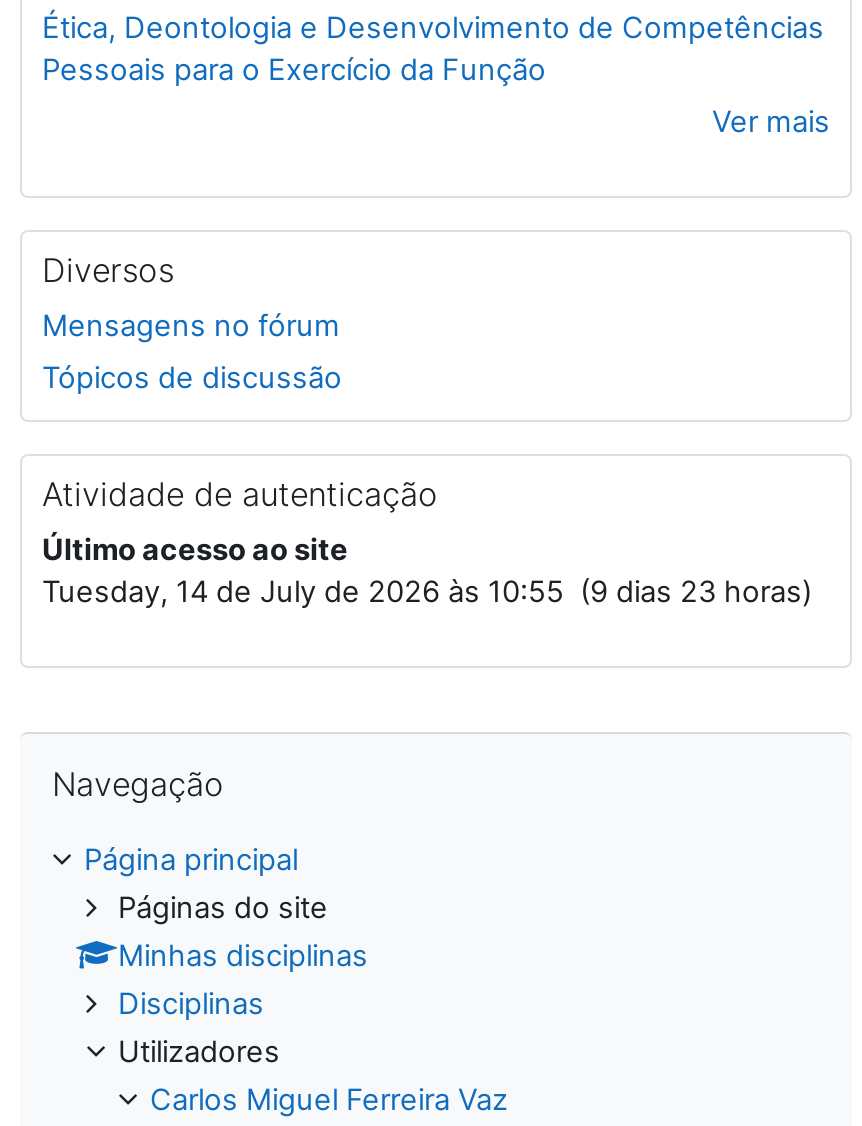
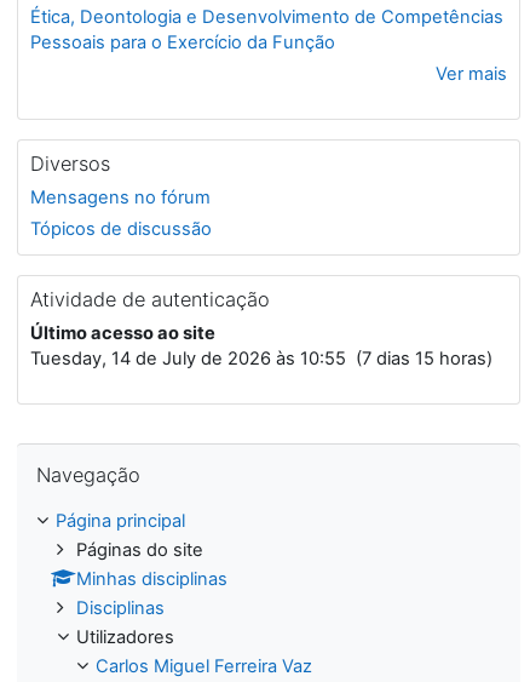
- Tuesday, 14 de July de 2026 às 10:55 (9 dias 23 horas)
+ Tuesday, 14 de July de 2026 às 10:55 (7 dias 15 horas)
